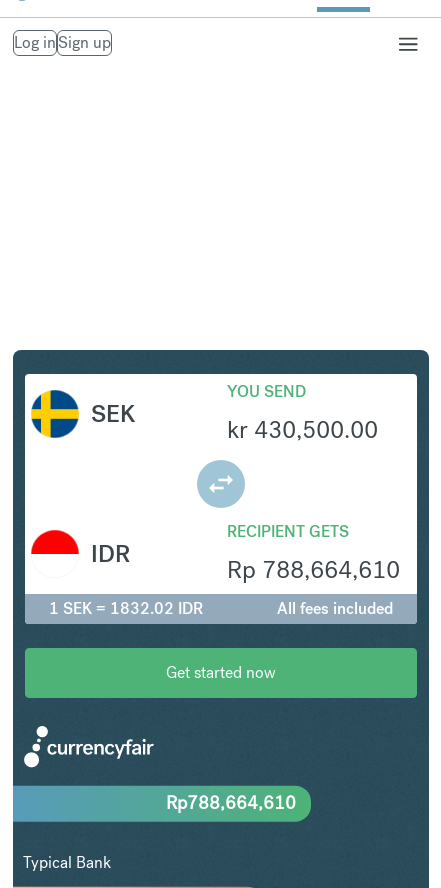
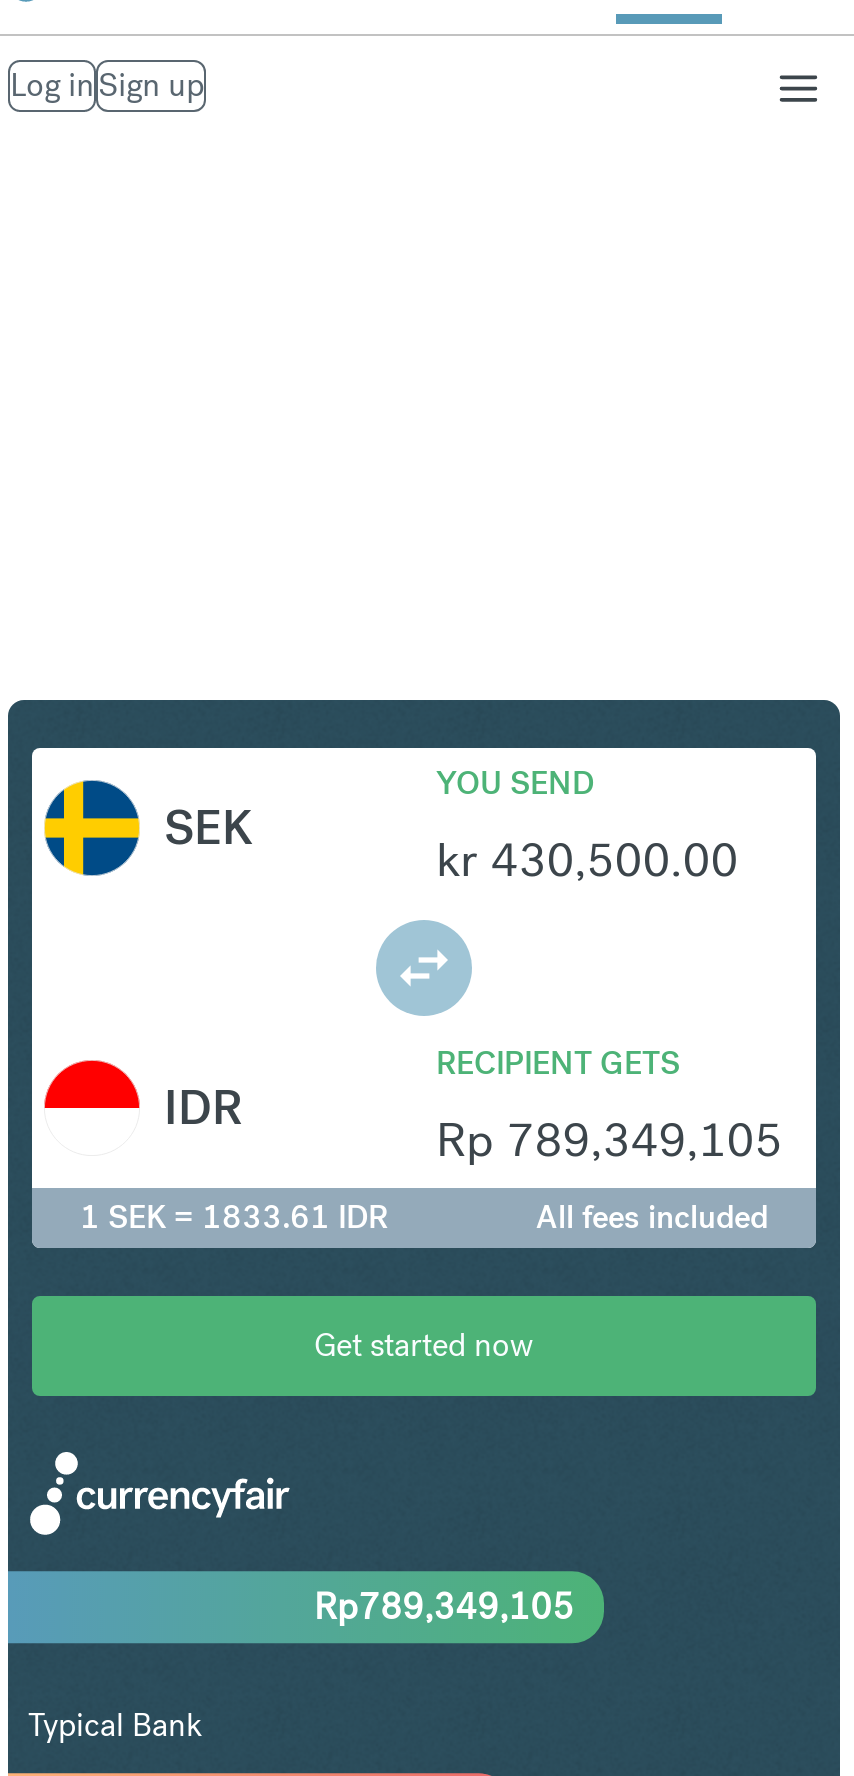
- Rp 788,664,610
+ Rp 789,349,105

- 1 SEK = 1832.02 IDR
+ 1 SEK = 1833.61 IDR

- Rp788,664,610
+ Rp789,349,105
